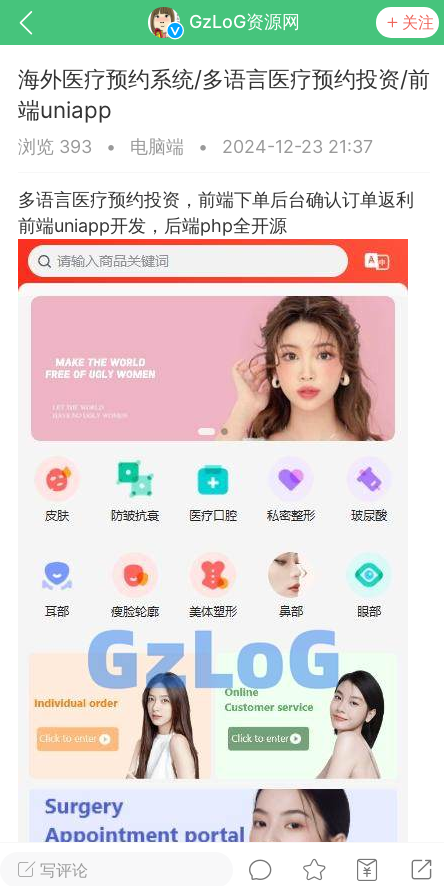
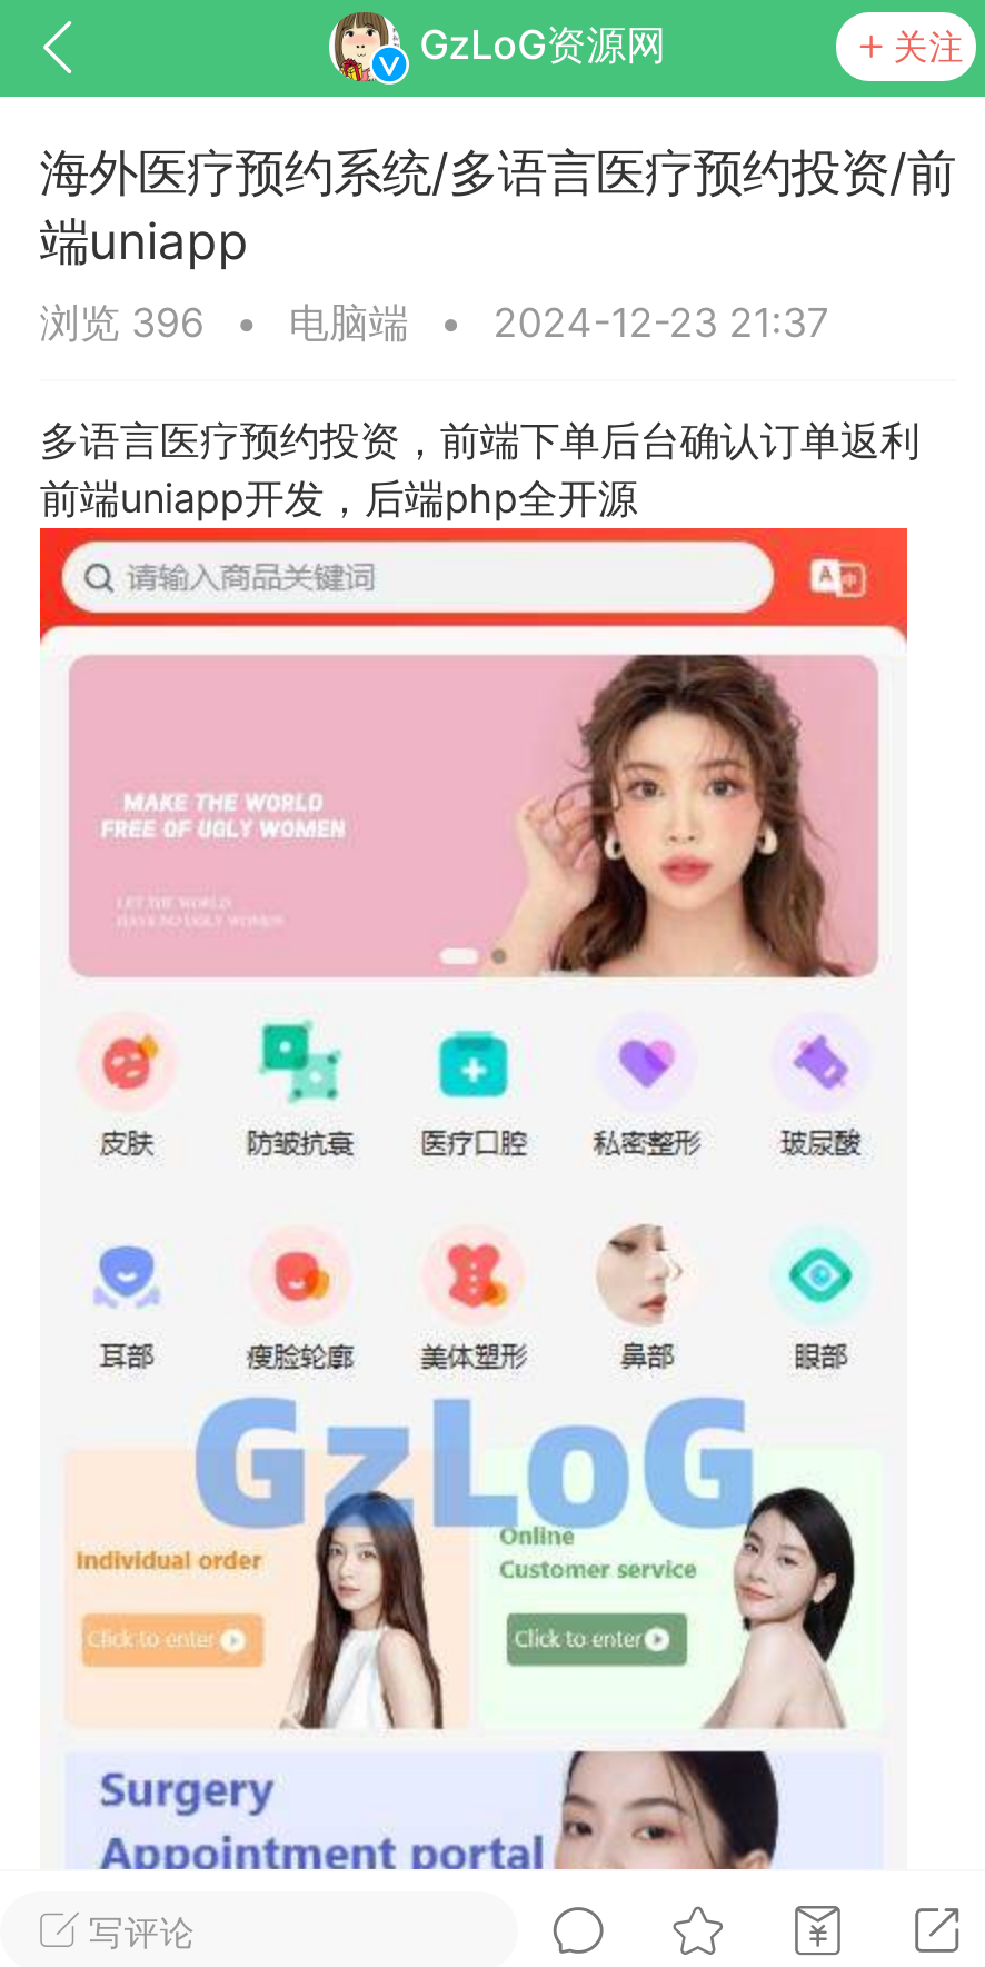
- 浏览 393
+ 浏览 396
